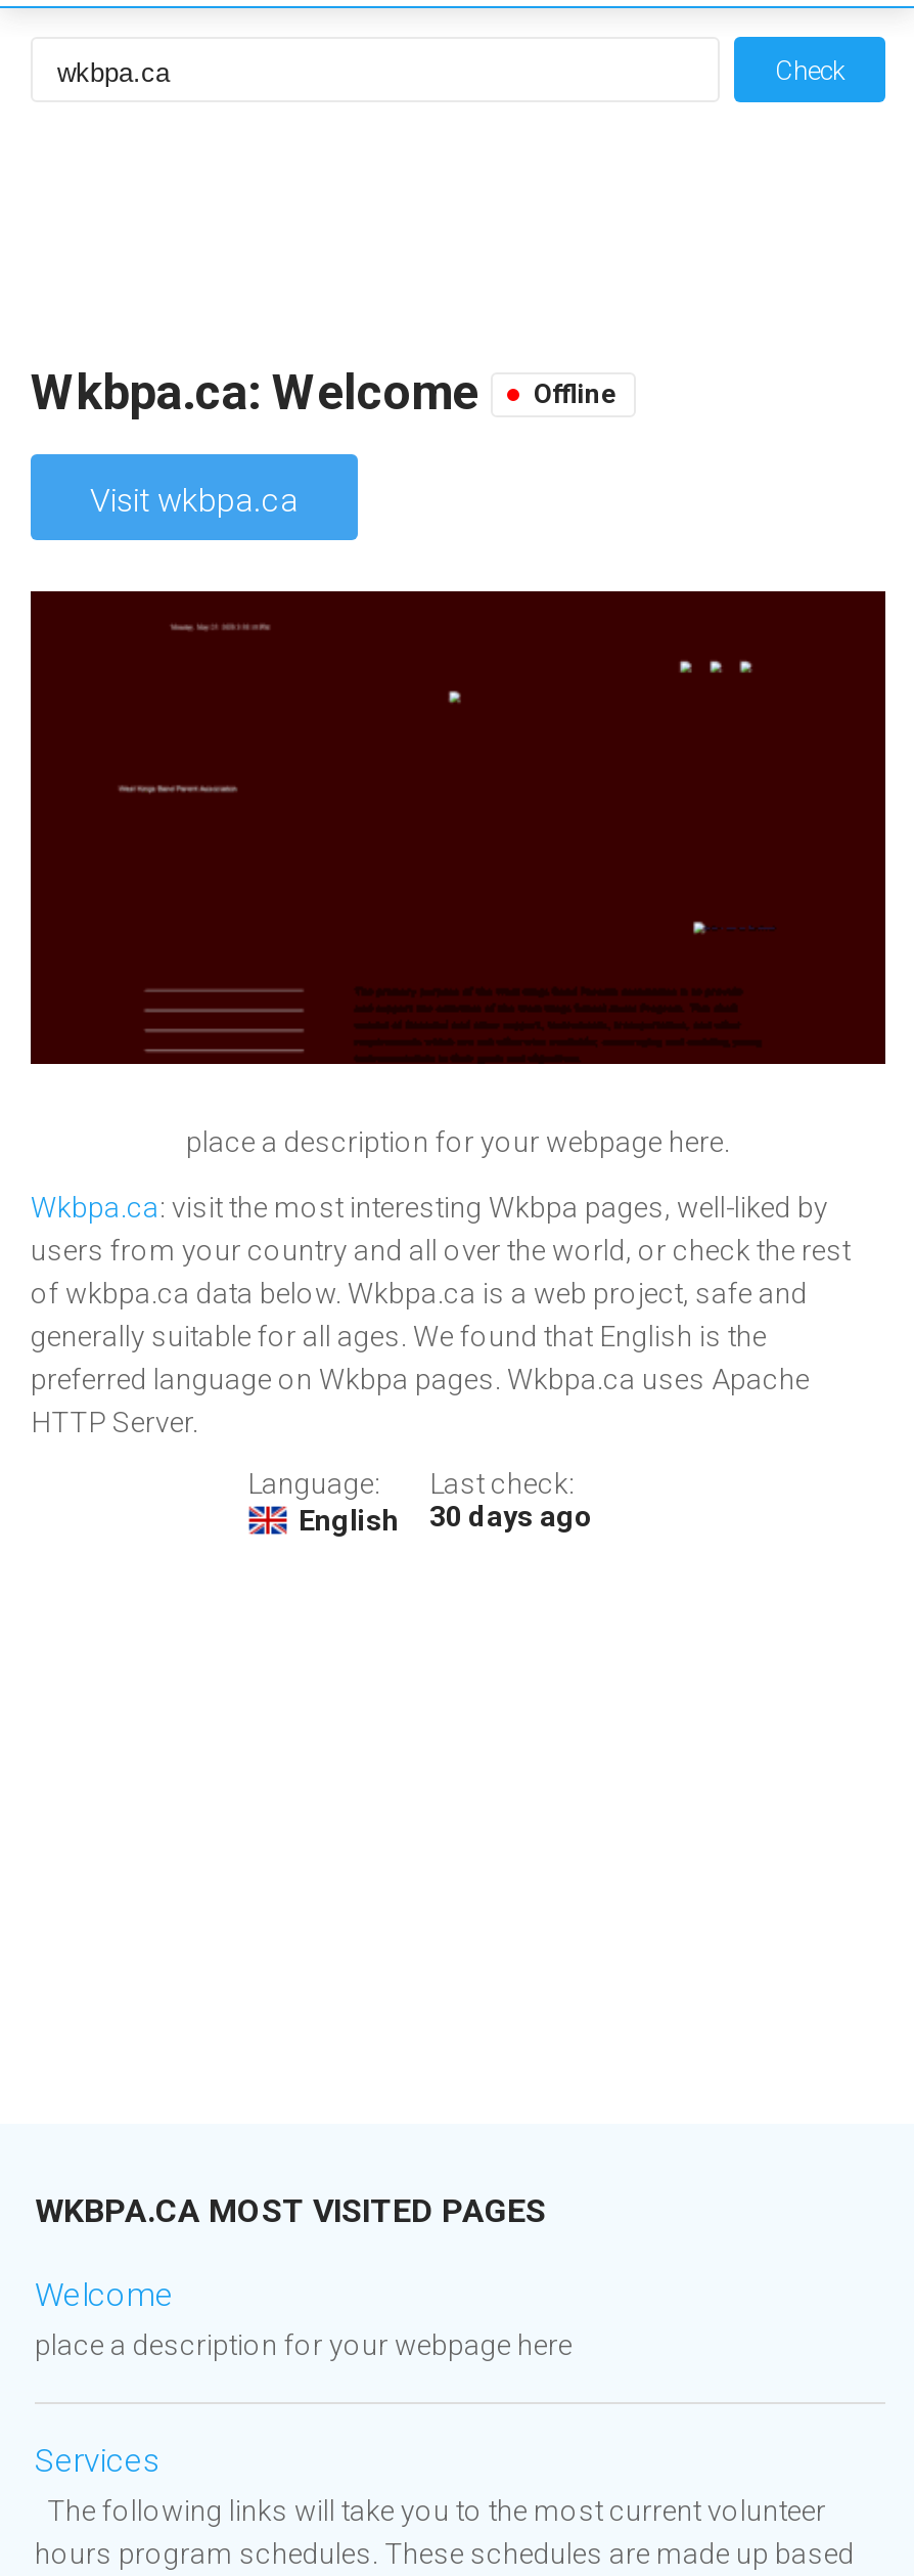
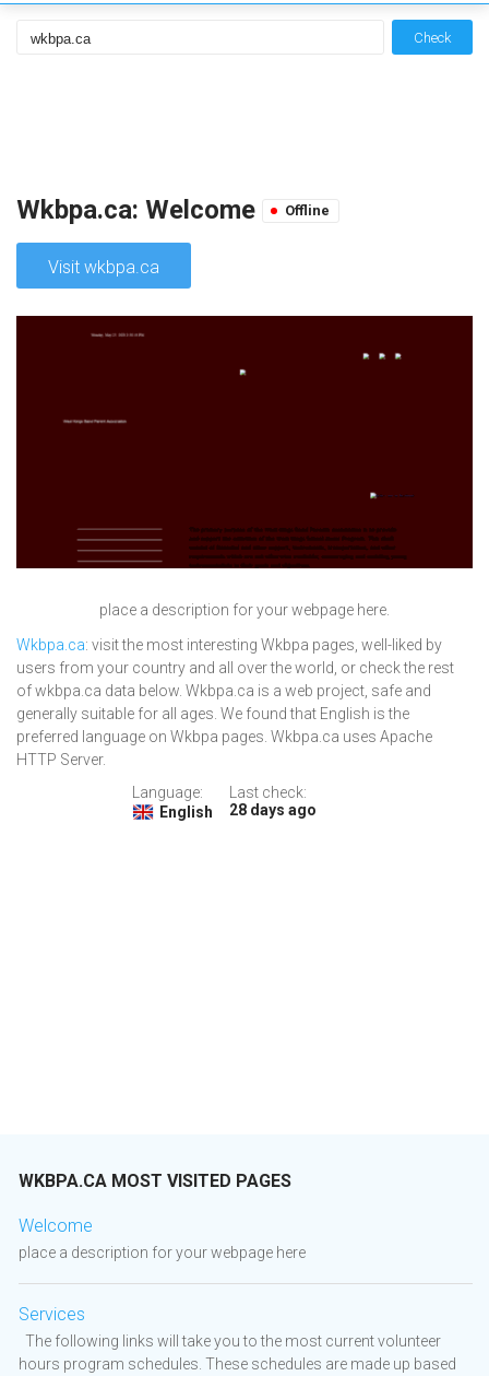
- English 30 days ago
+ English 28 days ago
